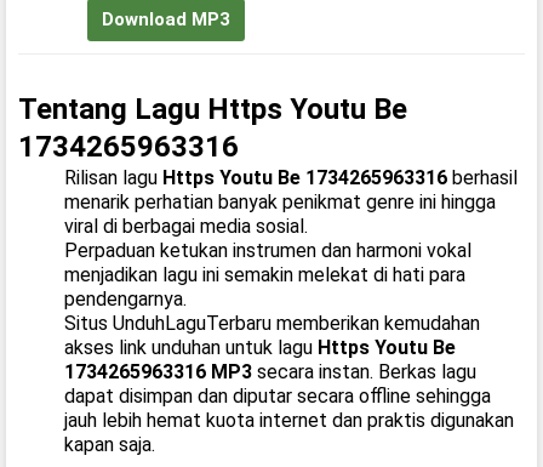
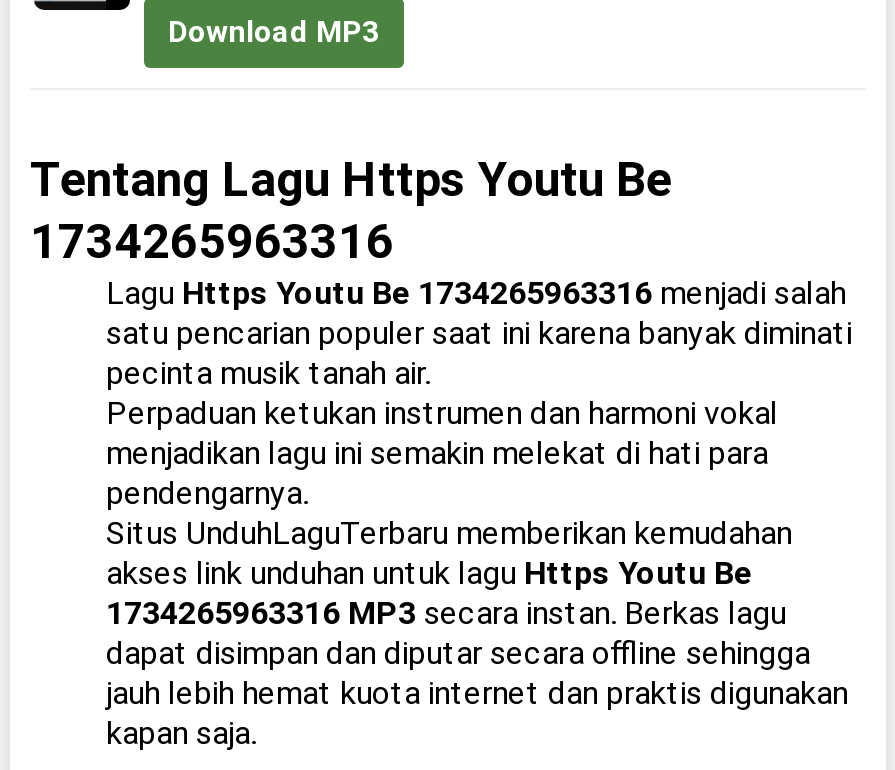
- Rilisan lagu Https Youtu Be 1734265963316 berhasil
- menarik perhatian banyak penikmat genre ini hingga
- viral di berbagai media sosial.
+ Lagu Https Youtu Be 1734265963316 menjadi salah
+ satu pencarian populer saat ini karena banyak diminati
+ pecinta musik tanah air.
